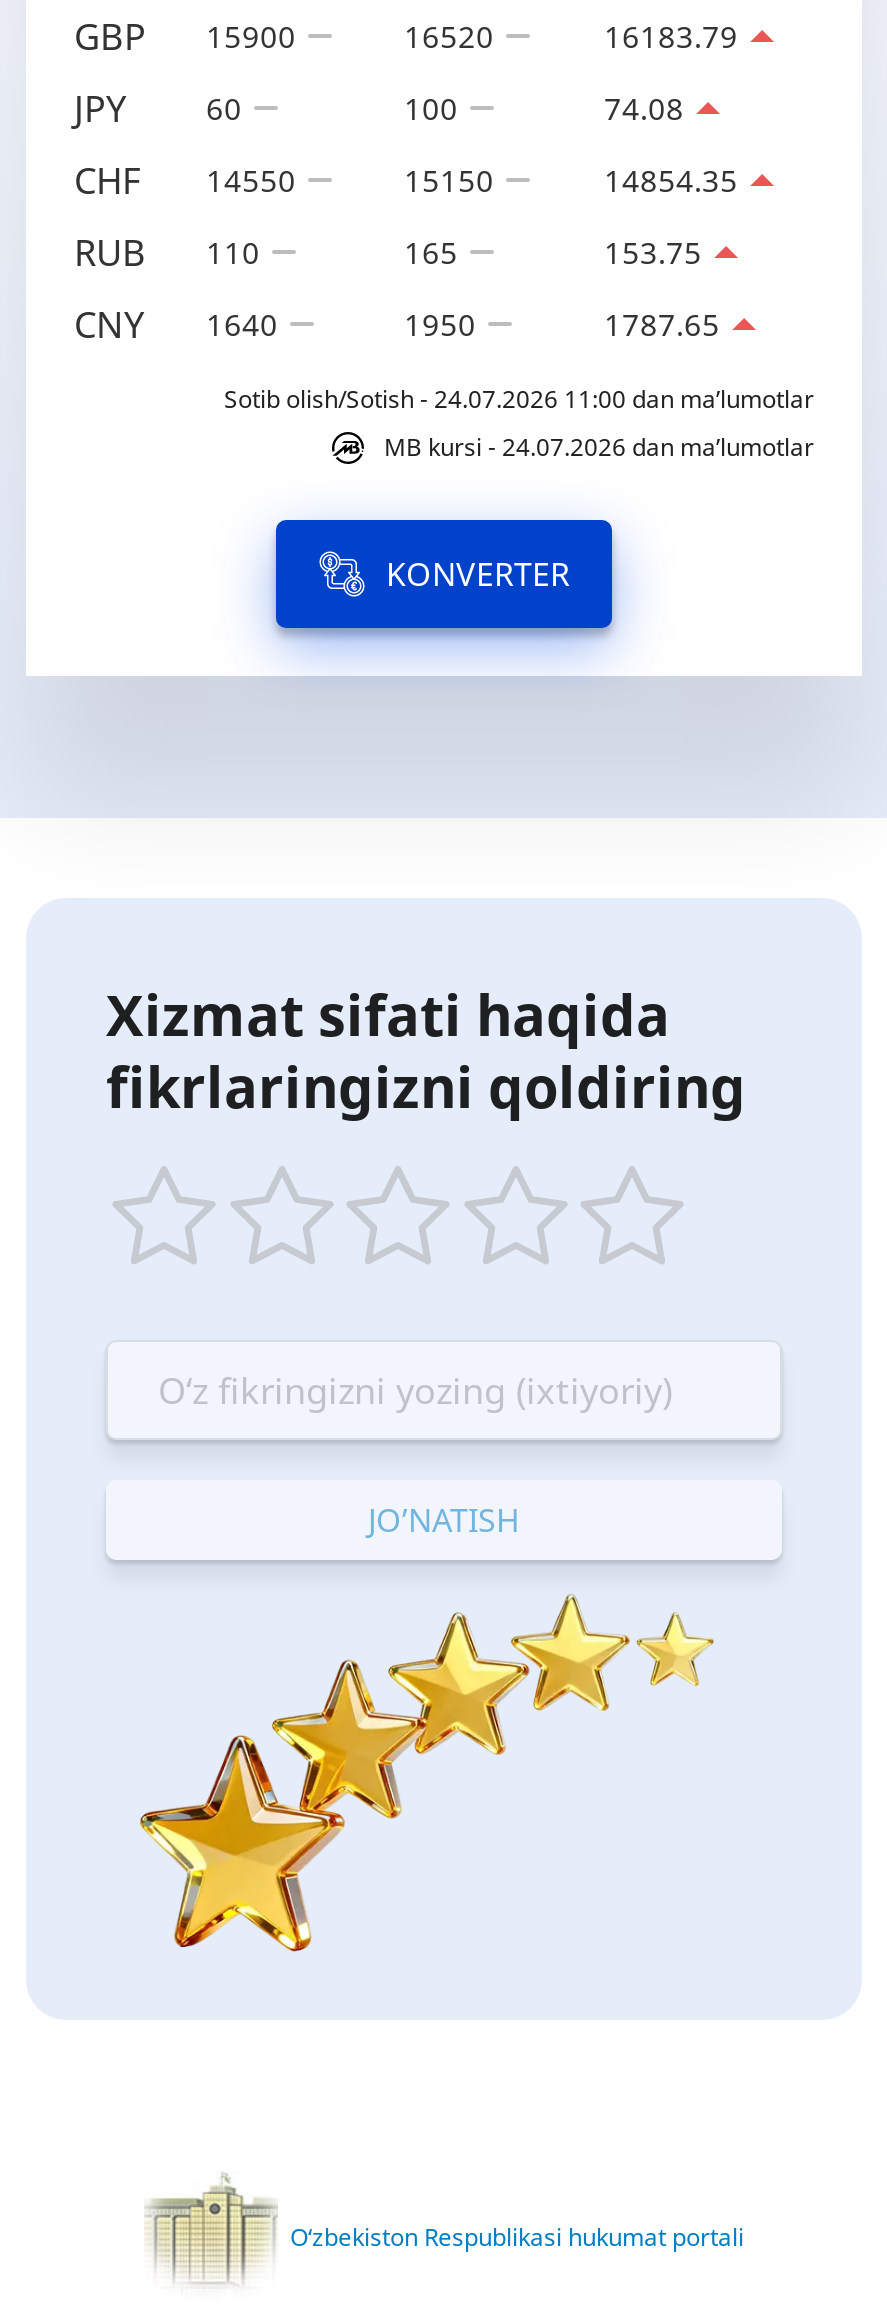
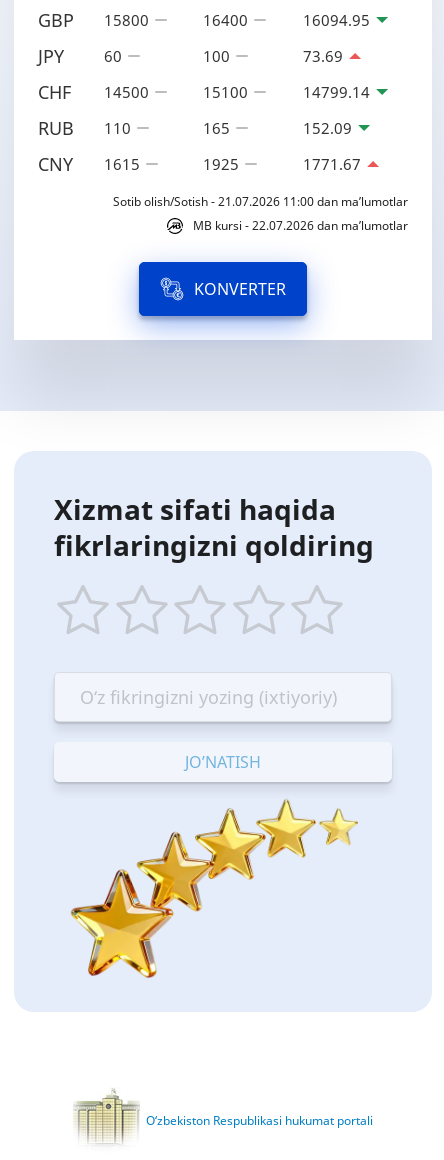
- GBP 15900
+ GBP 15800

- 16520
+ 16400

- 16183.79
+ 16094.95

- 74.08
+ 73.69

- CHF 14550
+ CHF 14500

- 15150
+ 15100

- 14854.35
+ 14799.14

- 153.75
+ 152.09

- CNY 1640
+ CNY 1615

- 1950
+ 1925

- 1787.65
+ 1771.67

- Sotib olish/Sotish - 24.07.2026 11:00 dan ma’lumotlar
+ Sotib olish/Sotish - 21.07.2026 11:00 dan ma’lumotlar

- MB kursi - 24.07.2026 dan ma’lumotlar
+ MB kursi - 22.07.2026 dan ma’lumotlar
